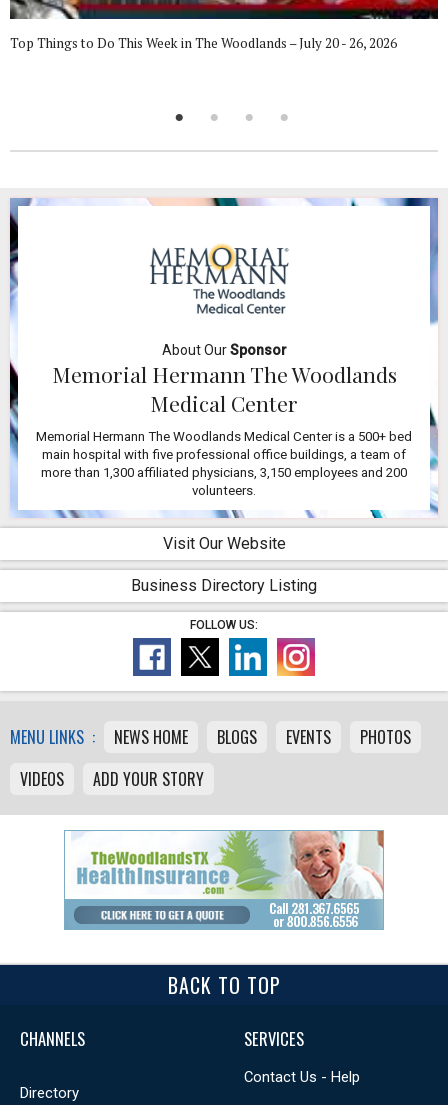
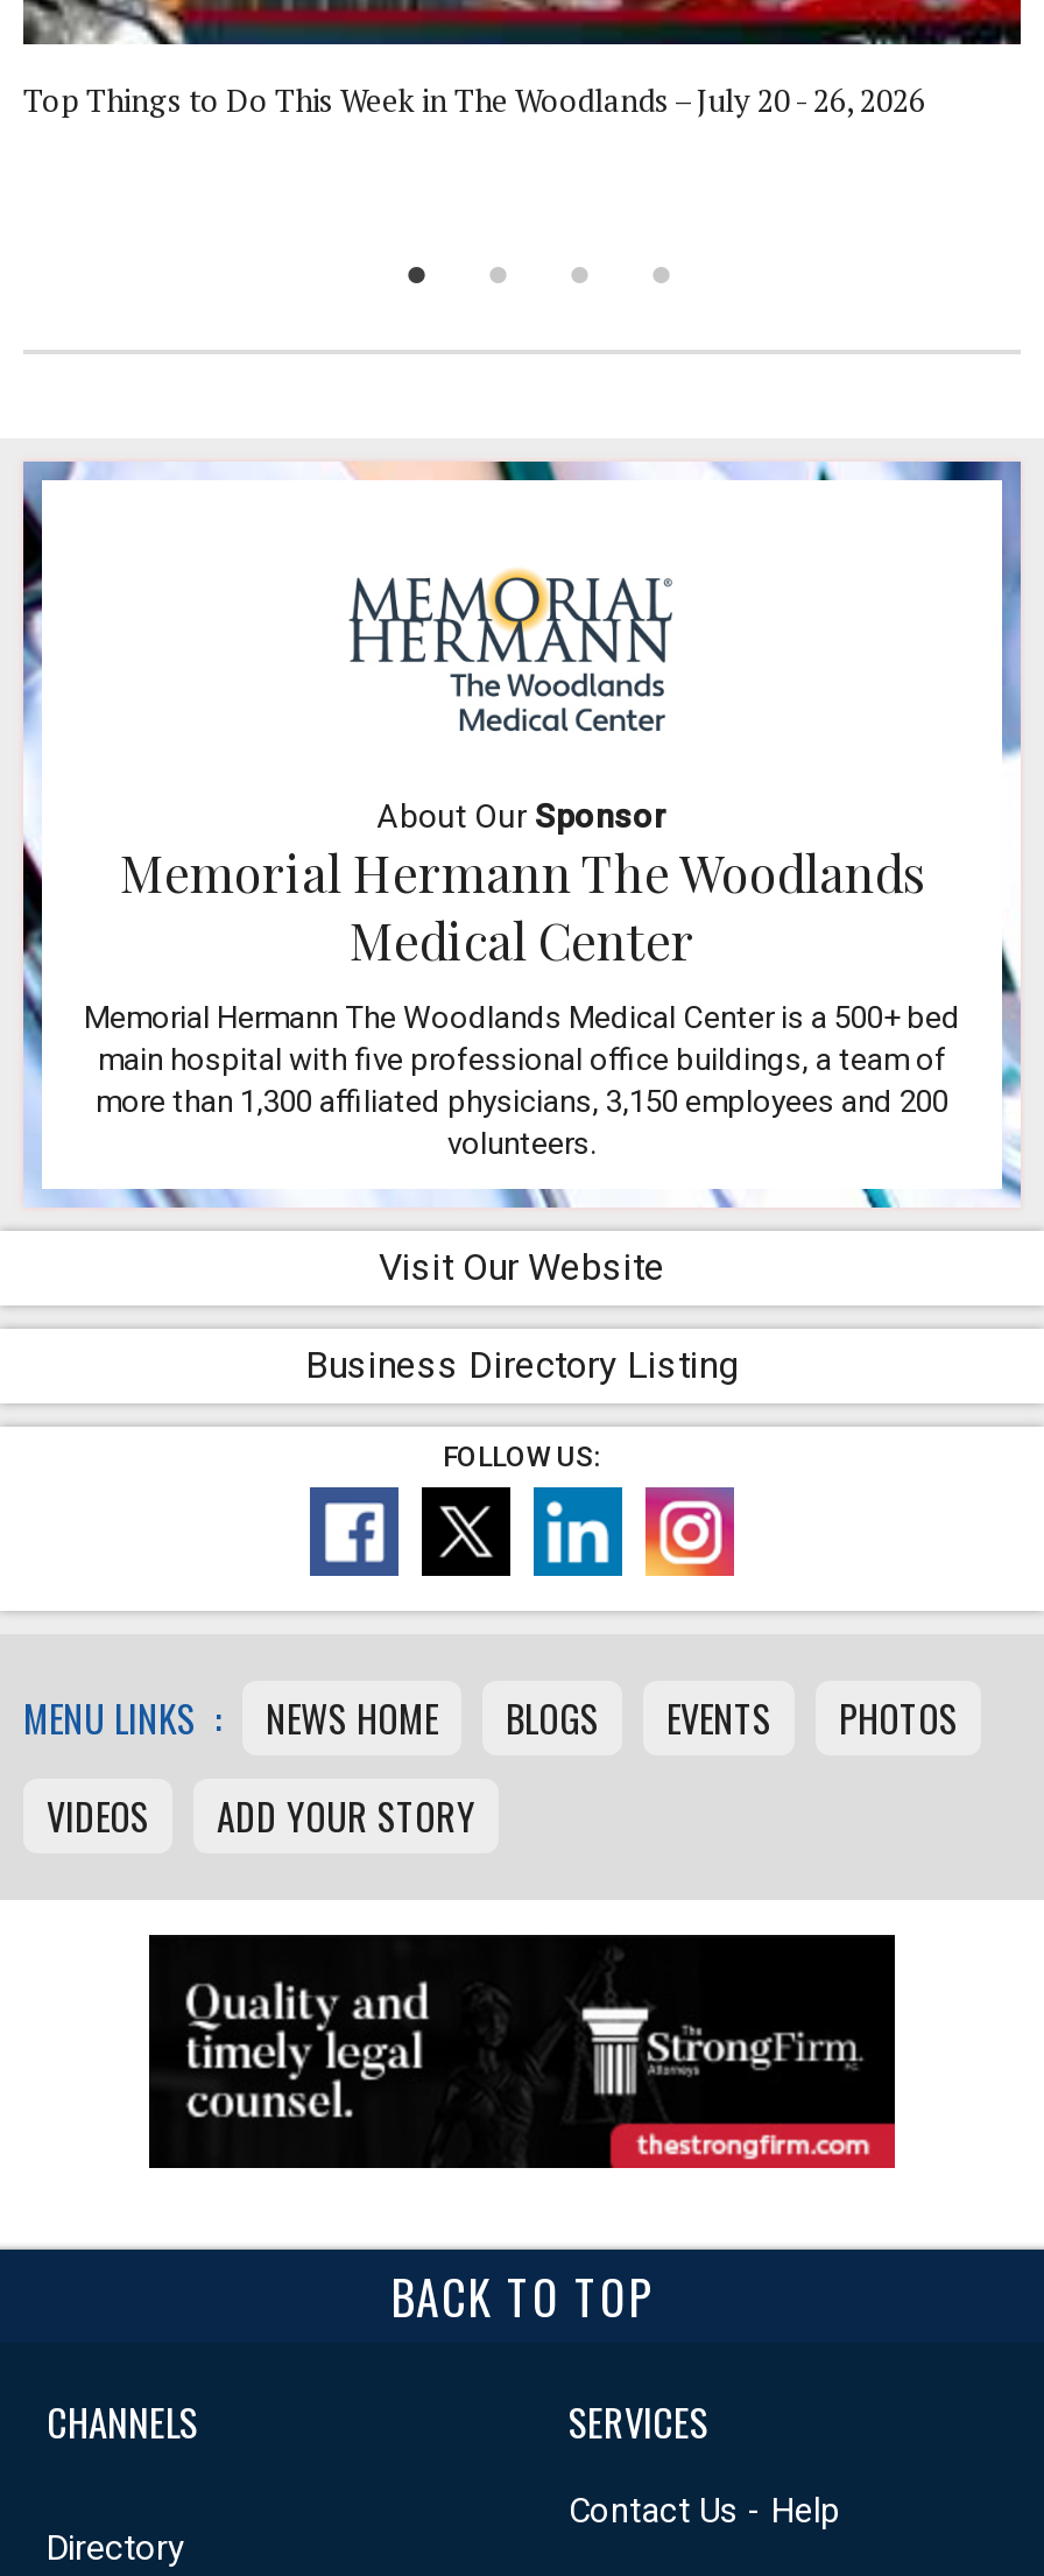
- [image]
+ [image]
